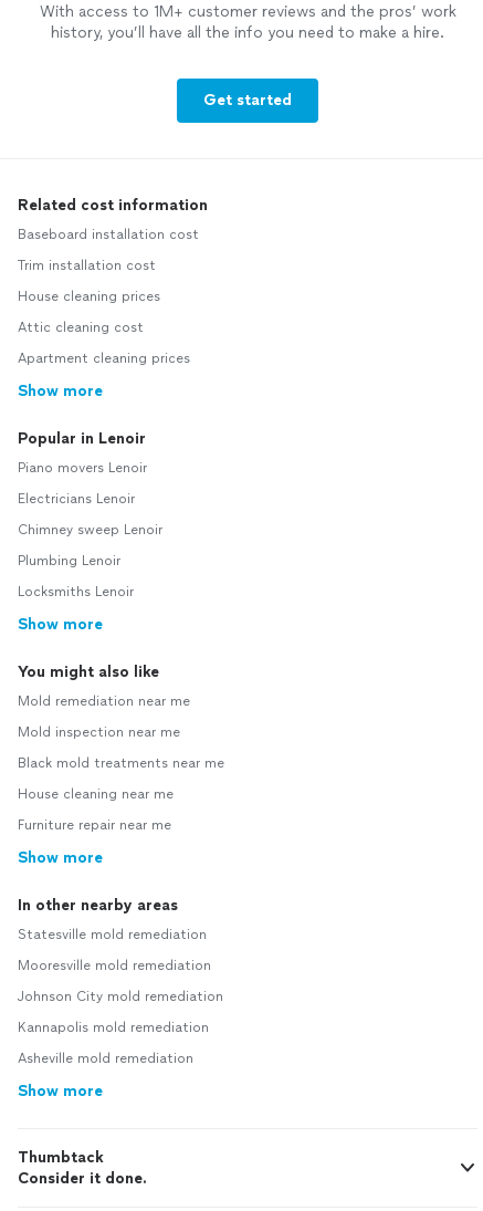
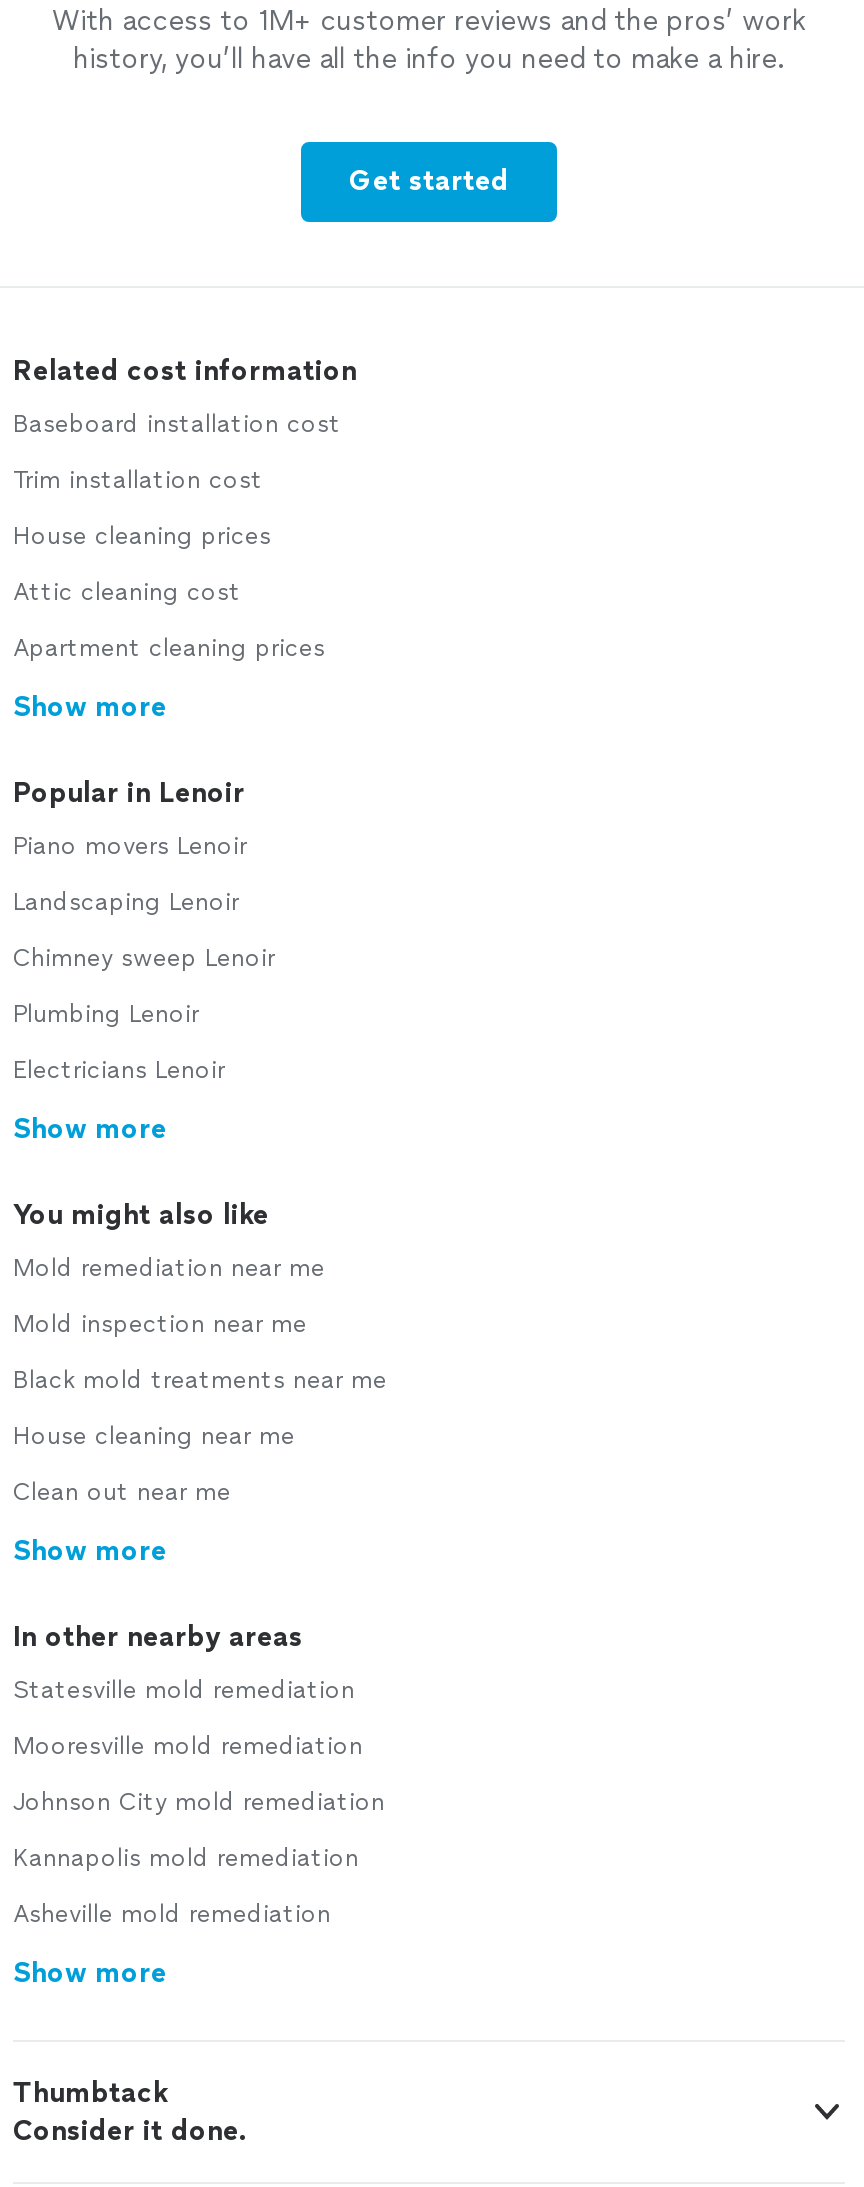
+ Landscaping Lenoir

moved down: Electricians Lenoir

- Locksmiths Lenoir

- Furniture repair near me
+ Clean out near me
